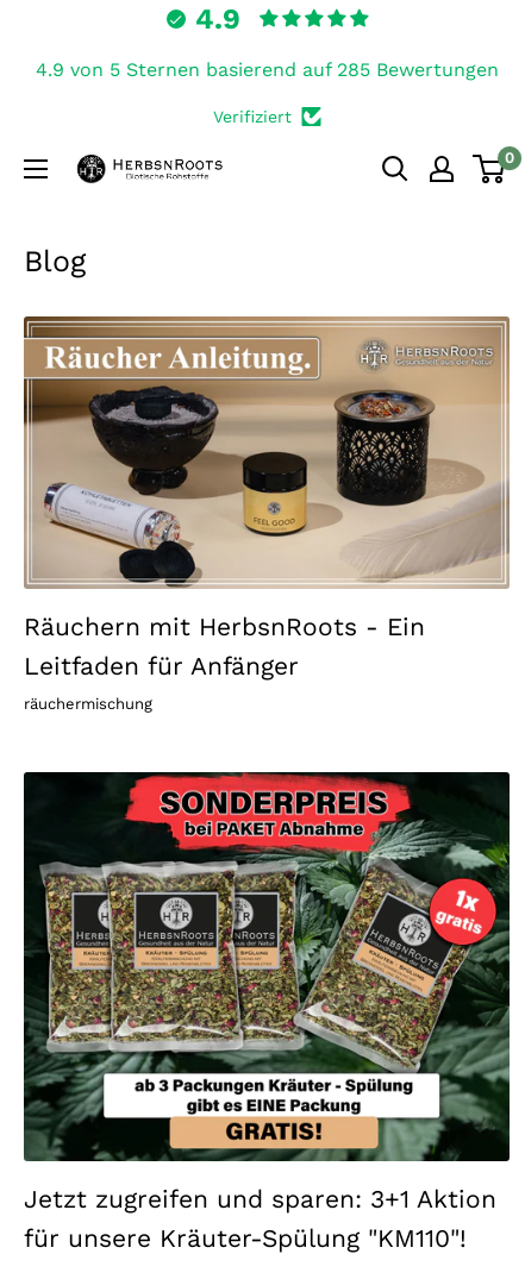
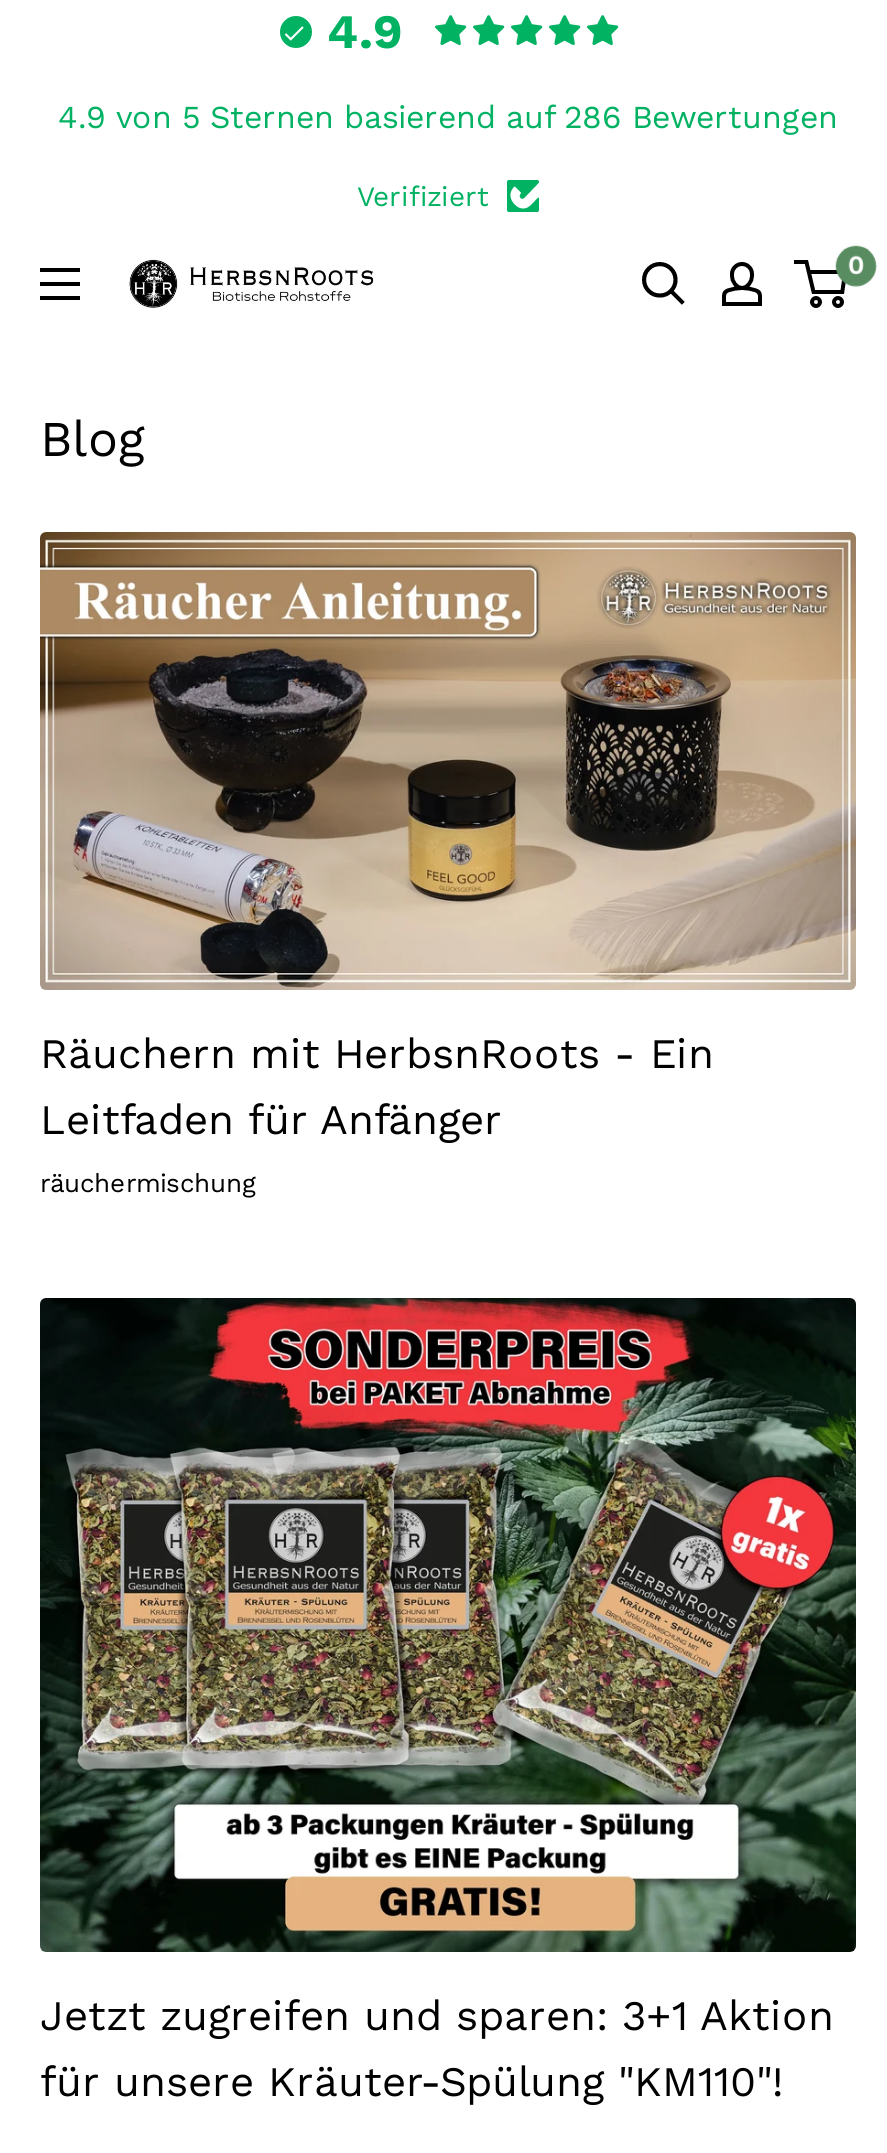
- 4.9 von 5 Sternen basierend auf 285 Bewertungen
+ 4.9 von 5 Sternen basierend auf 286 Bewertungen
